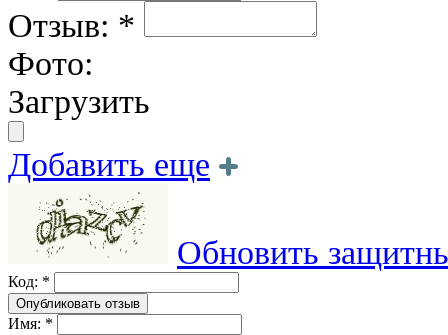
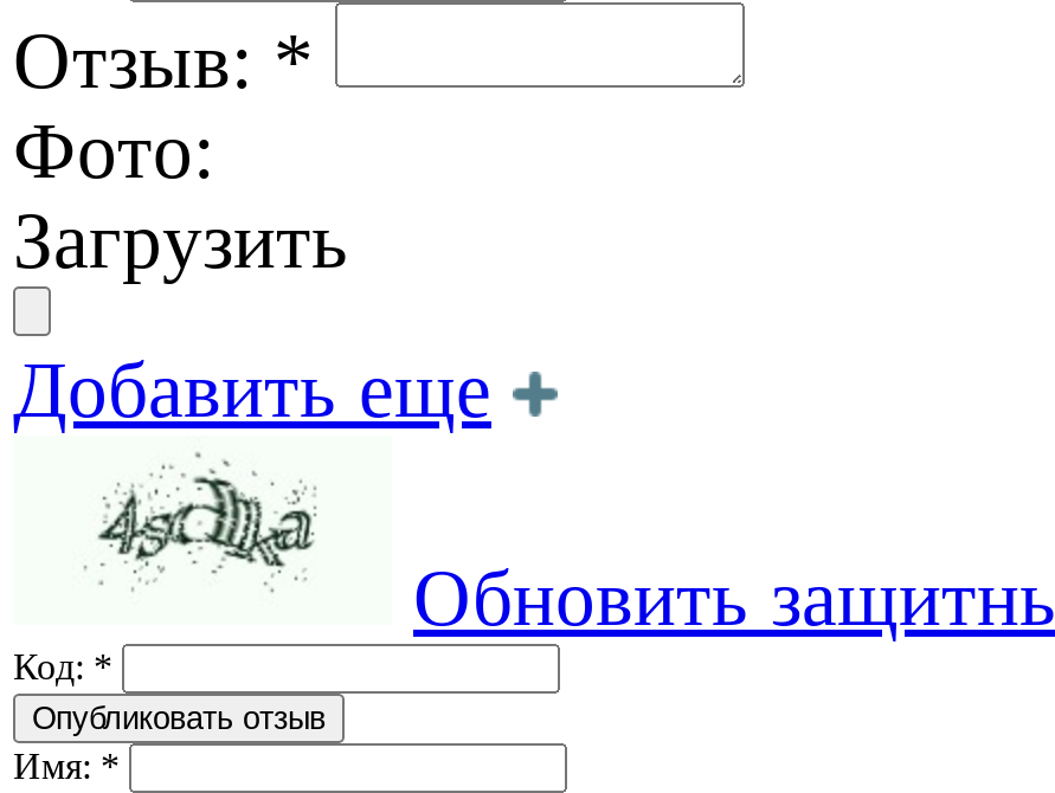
- [image]
+ [image]
